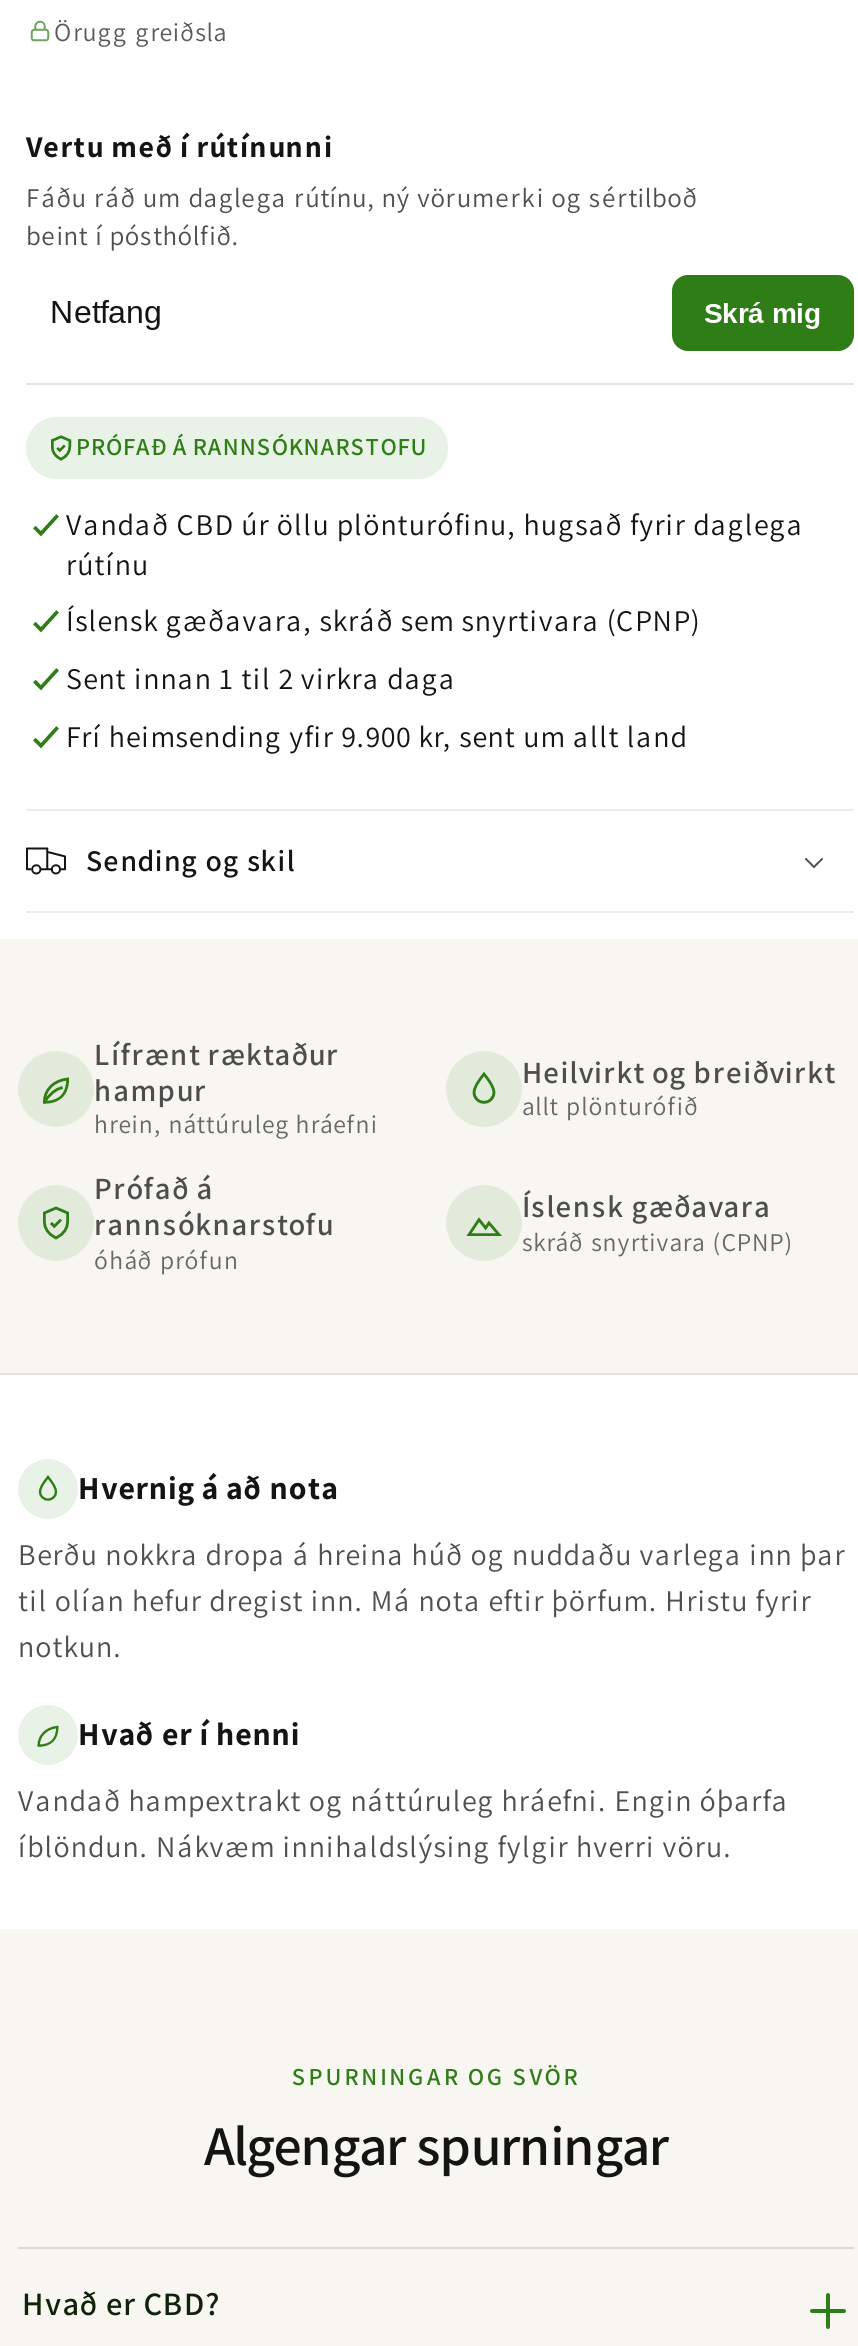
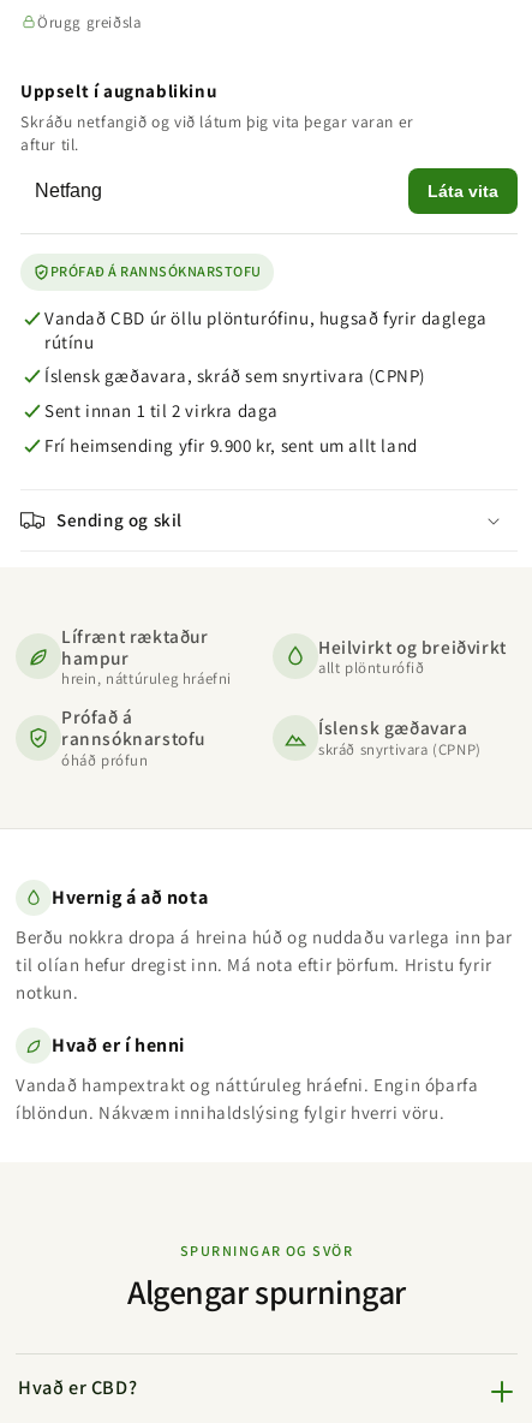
- Vertu með í rútínunni
- Fáðu ráð um daglega rútínu, ný vörumerki og sértilboð
- beint í pósthólfið.
+ Uppselt í augnablikinu
+ Skráðu netfangið og við látum þig vita þegar varan er
+ aftur til.

- Skrá mig
+ Láta vita
